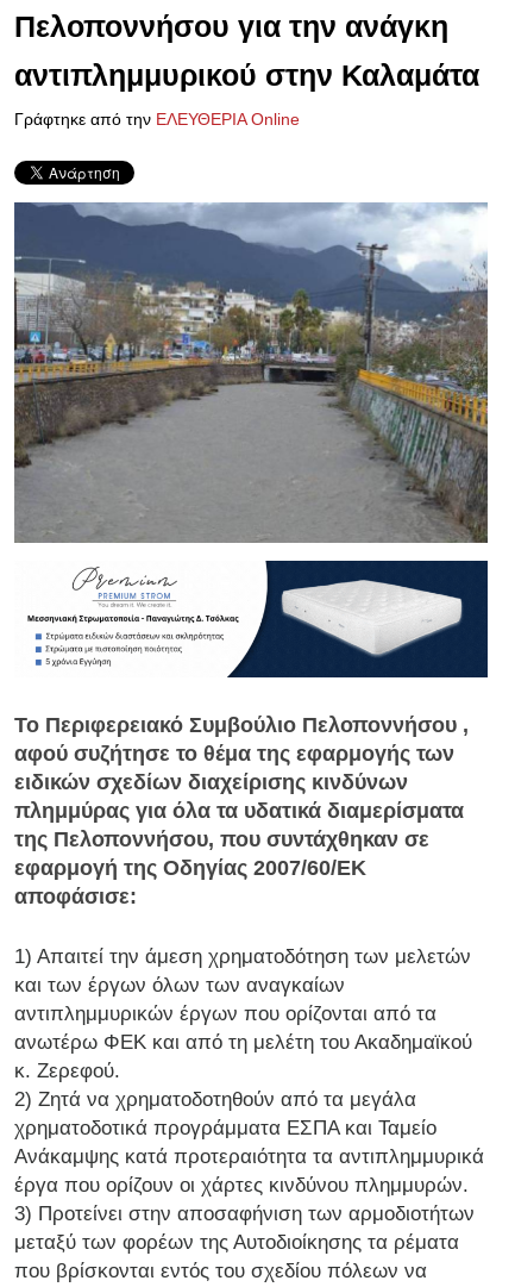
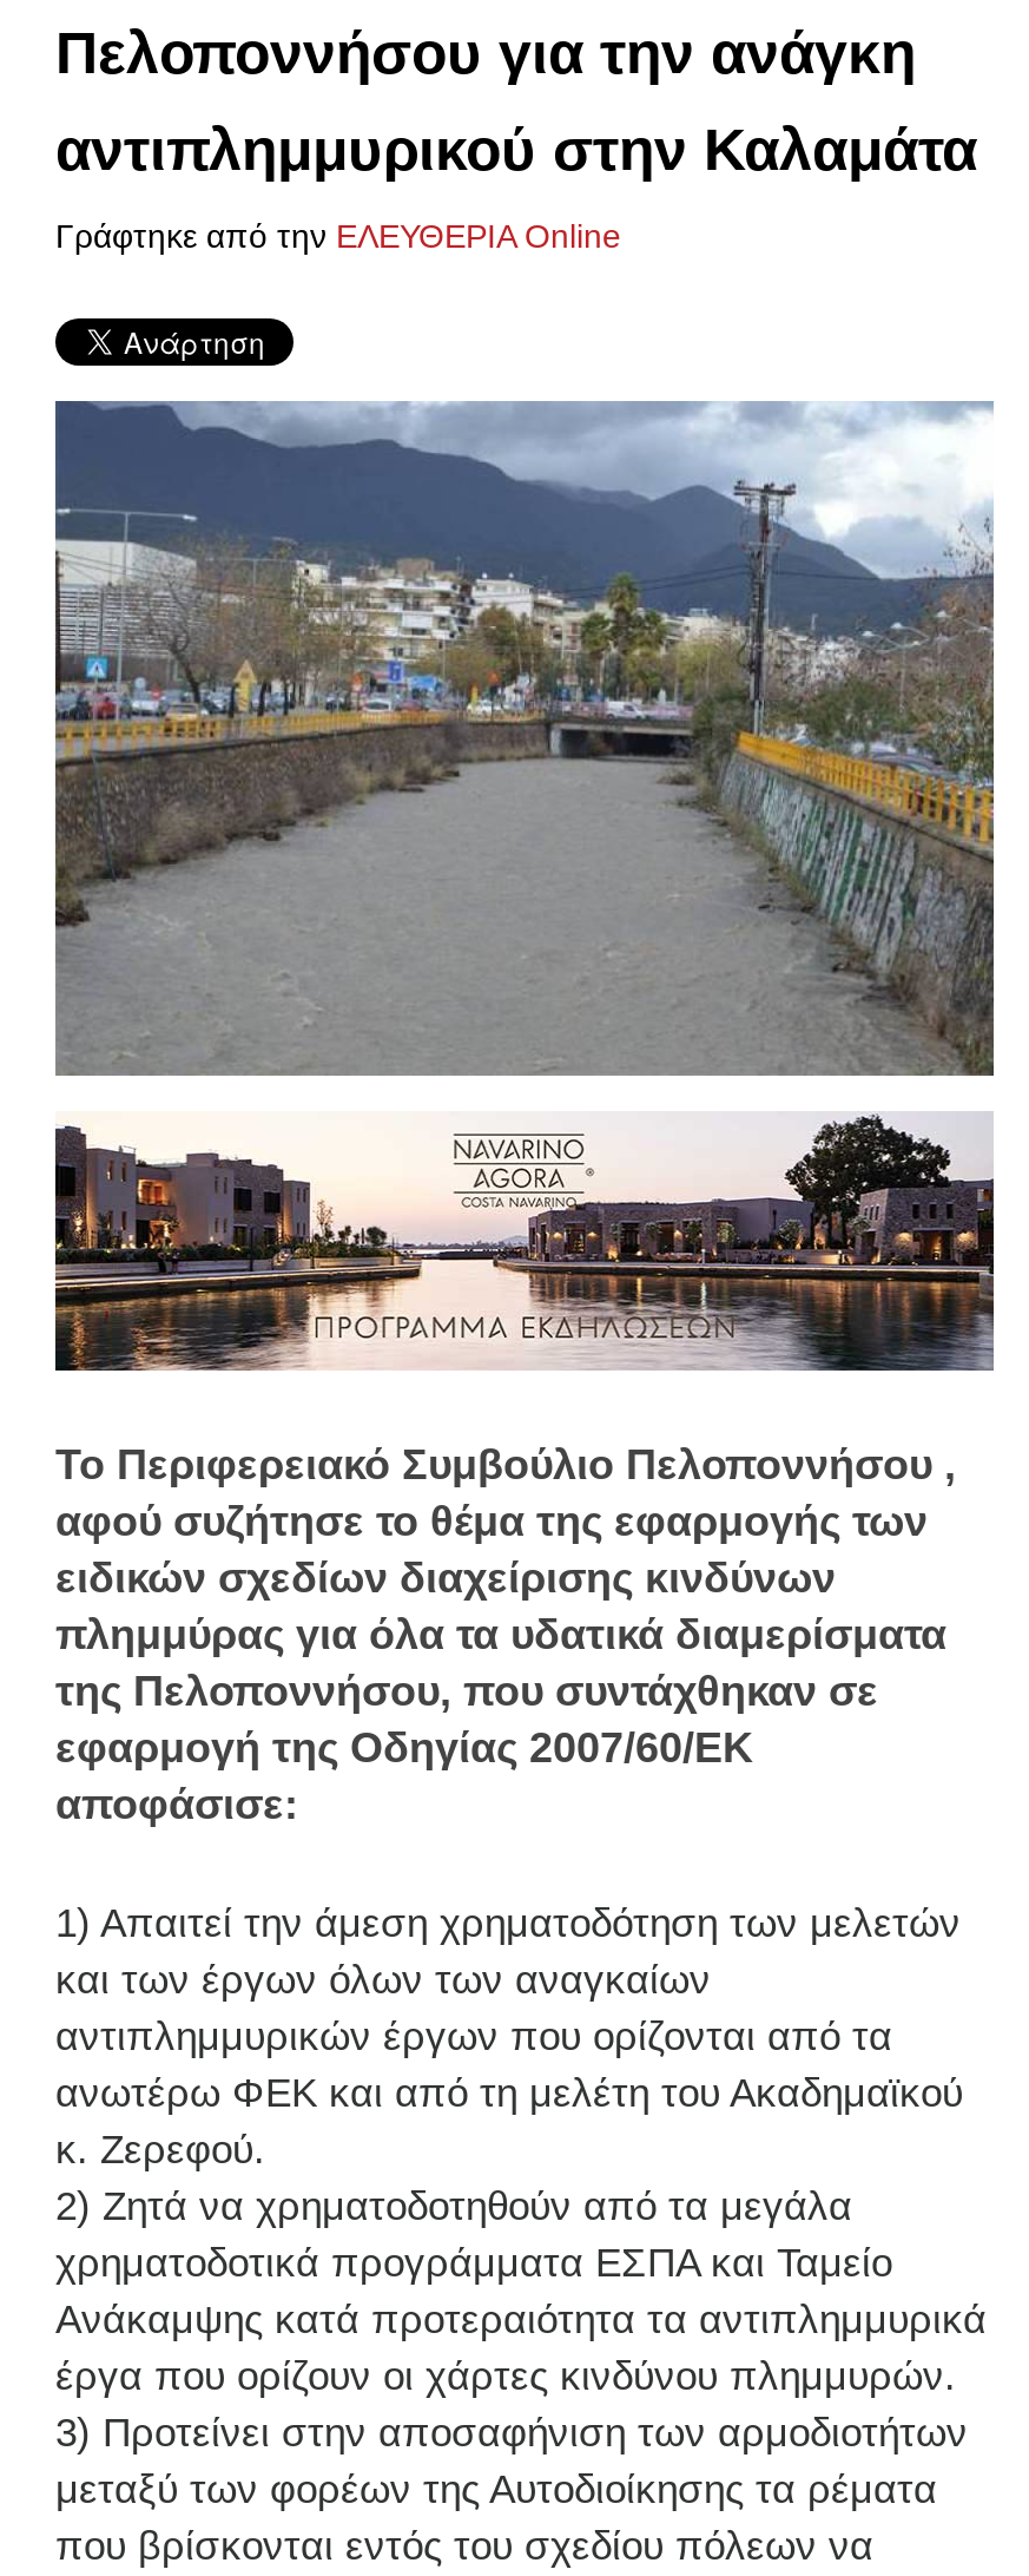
- [image]
+ [image]
